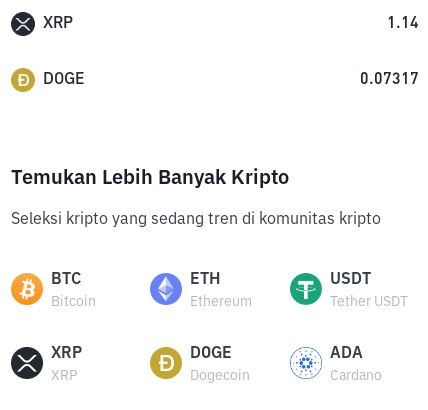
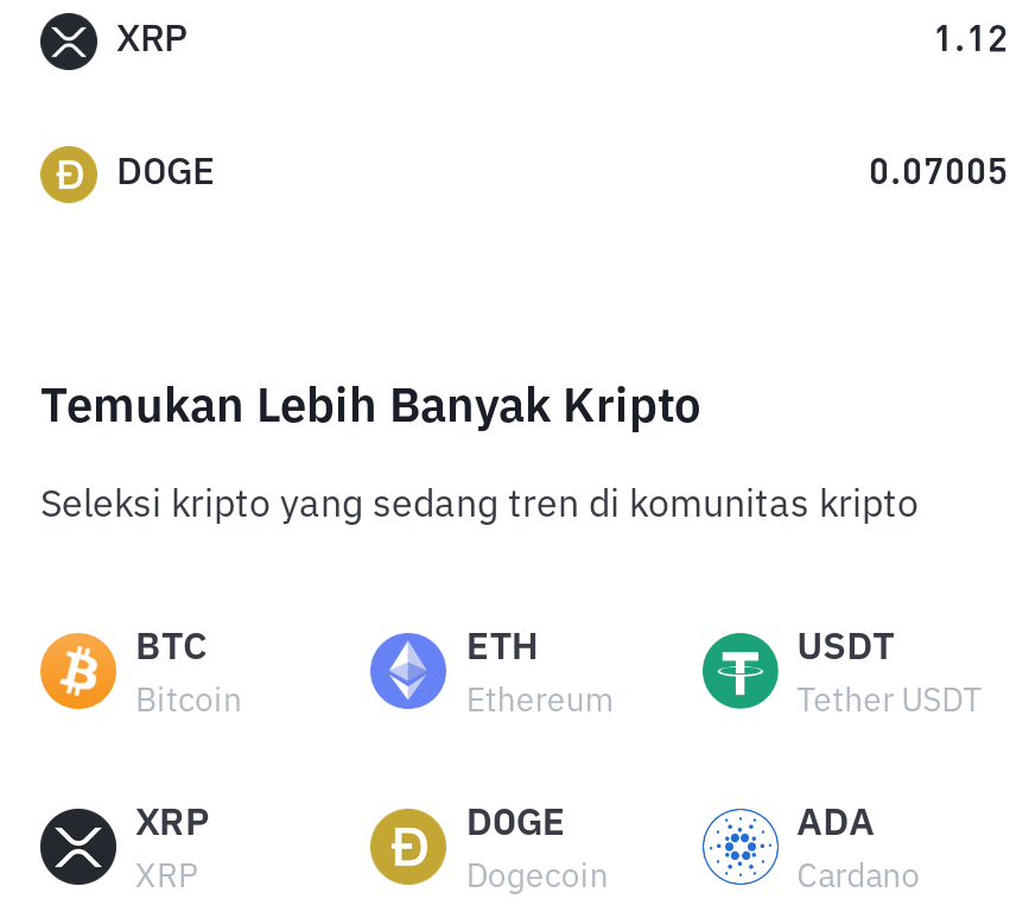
- 1.14
+ 1.12

- 0.07317
+ 0.07005
